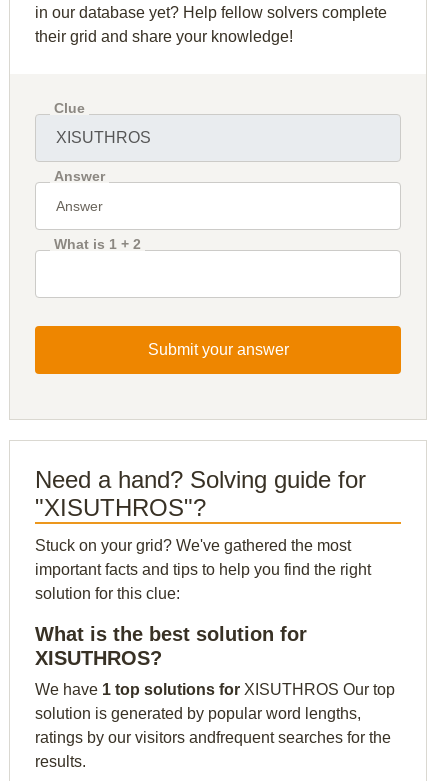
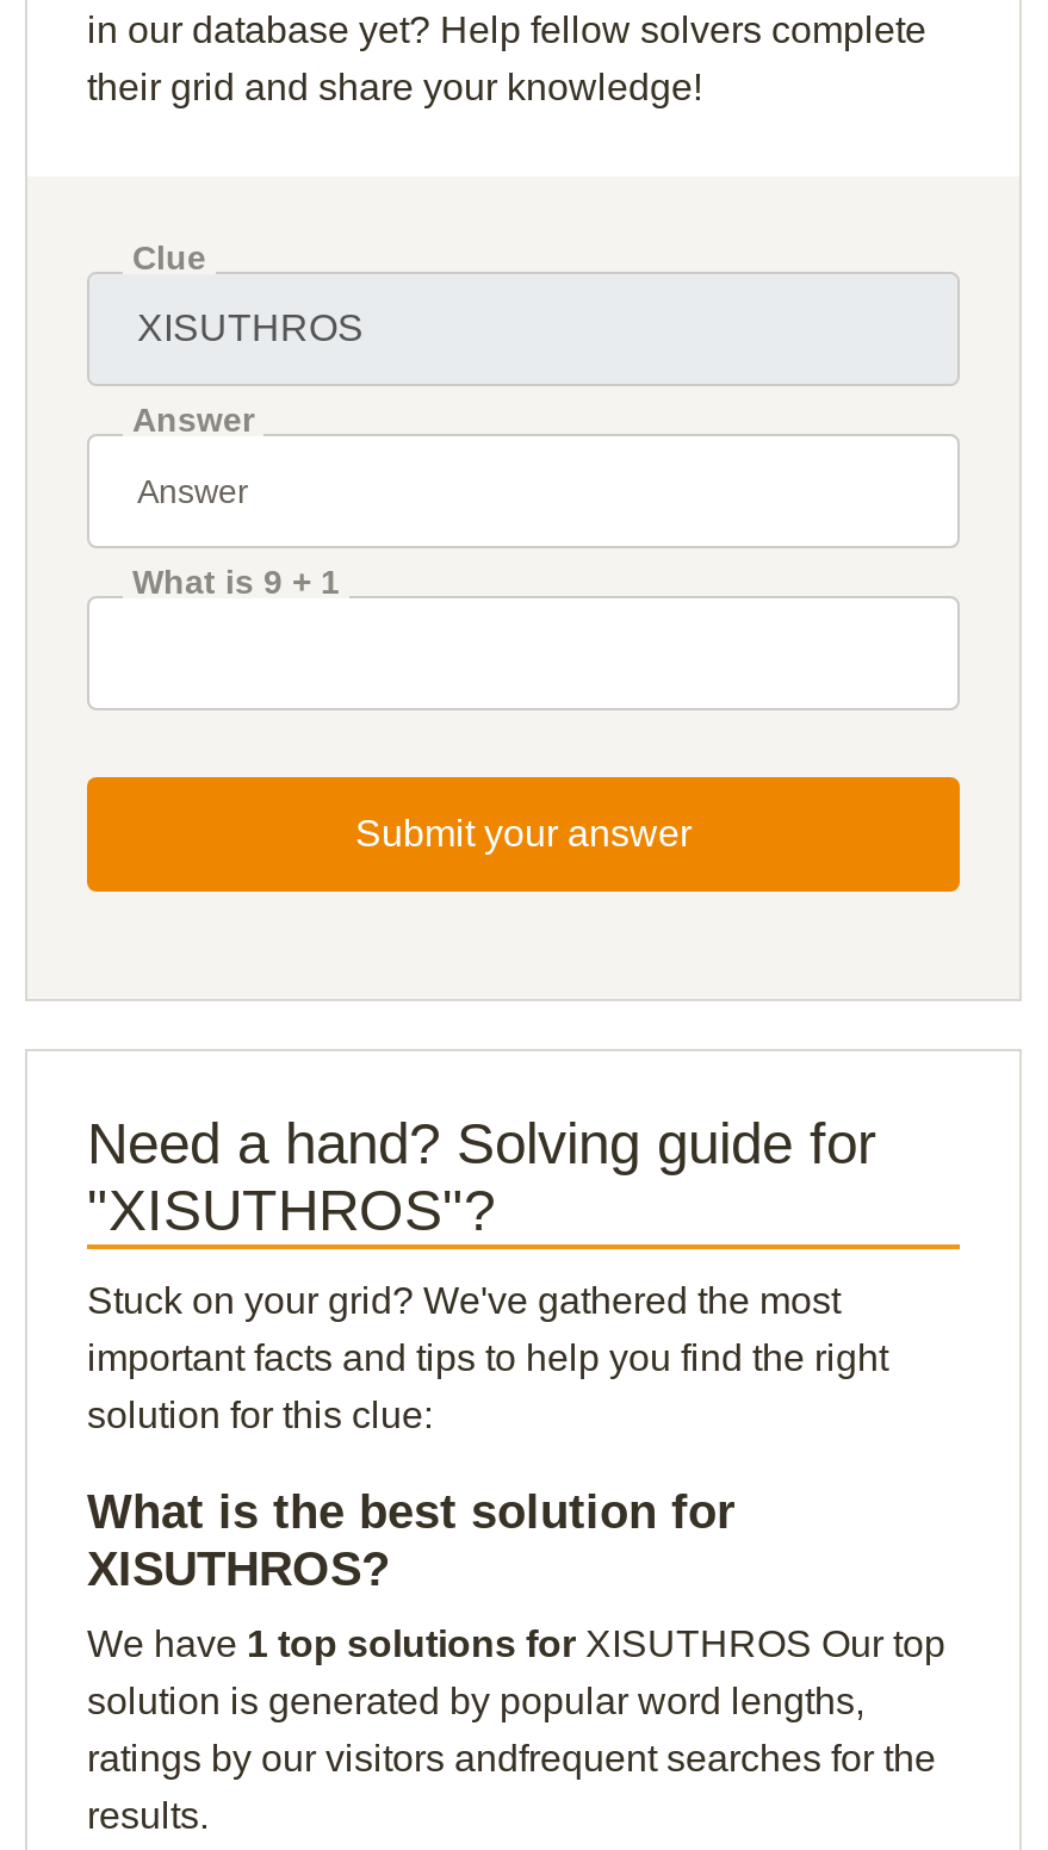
- What is 1 + 2
+ What is 9 + 1
